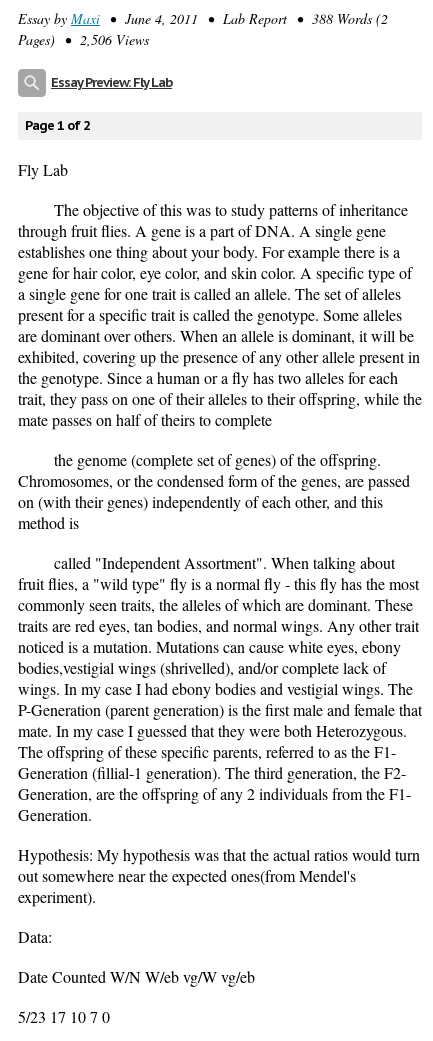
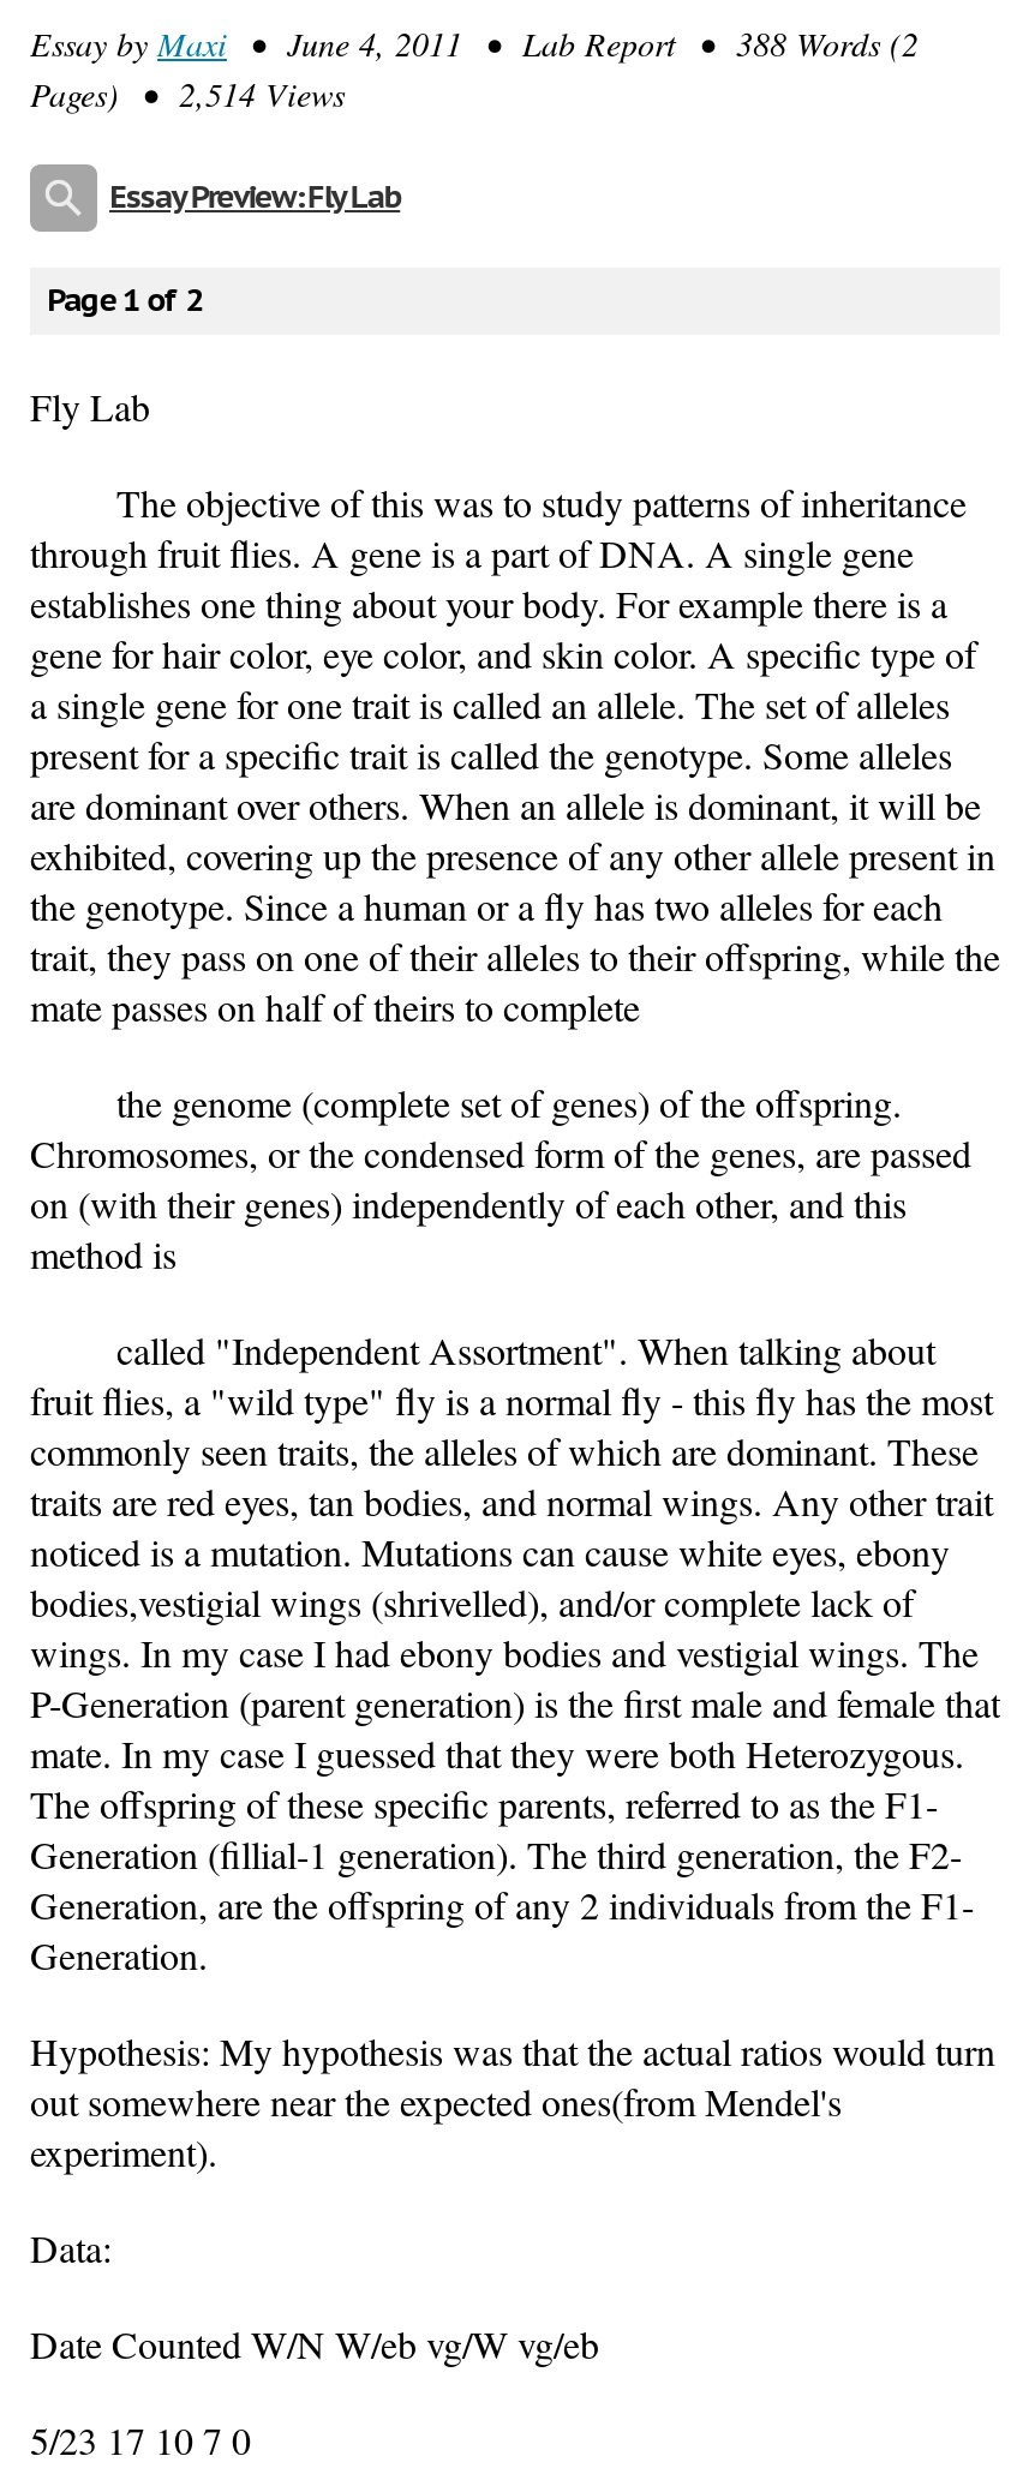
- Pages) • 2,506 Views
+ Pages) • 2,514 Views
